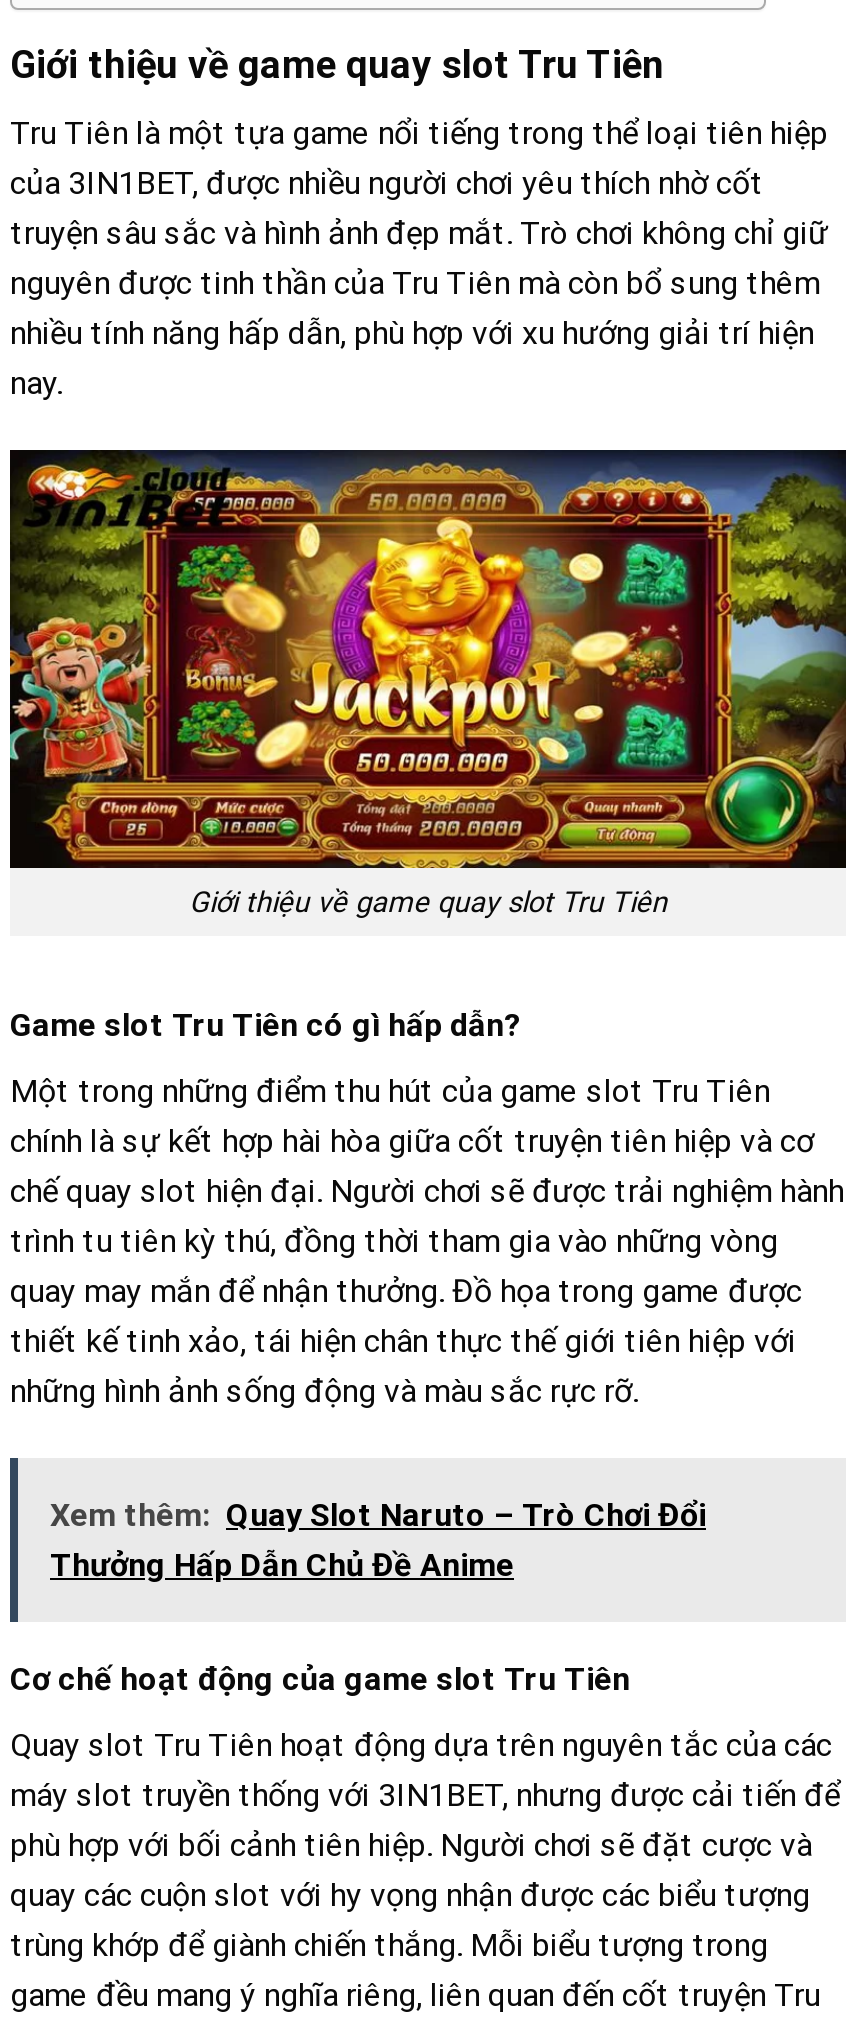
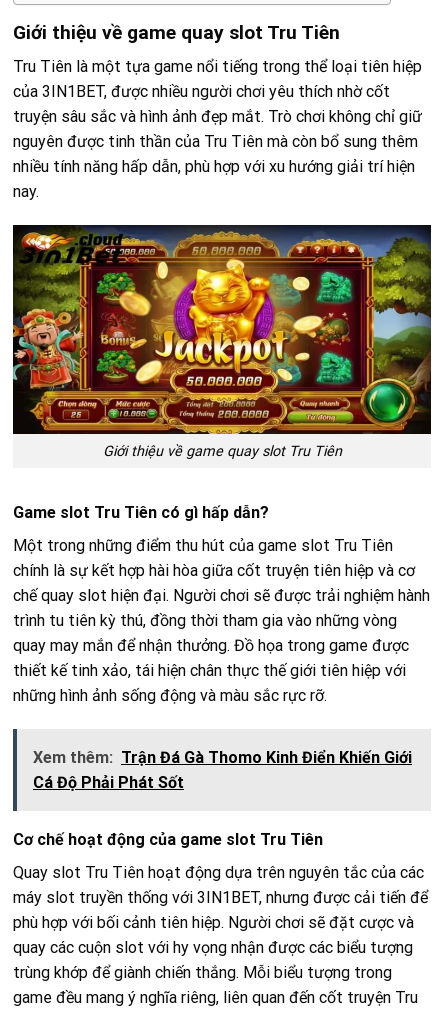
- Xem thêm: Quay Slot Naruto – Trò Chơi Đổi
- Thưởng Hấp Dẫn Chủ Đề Anime
+ Xem thêm: Trận Đá Gà Thomo Kinh Điển Khiến Giới
+ Cá Độ Phải Phát Sốt
